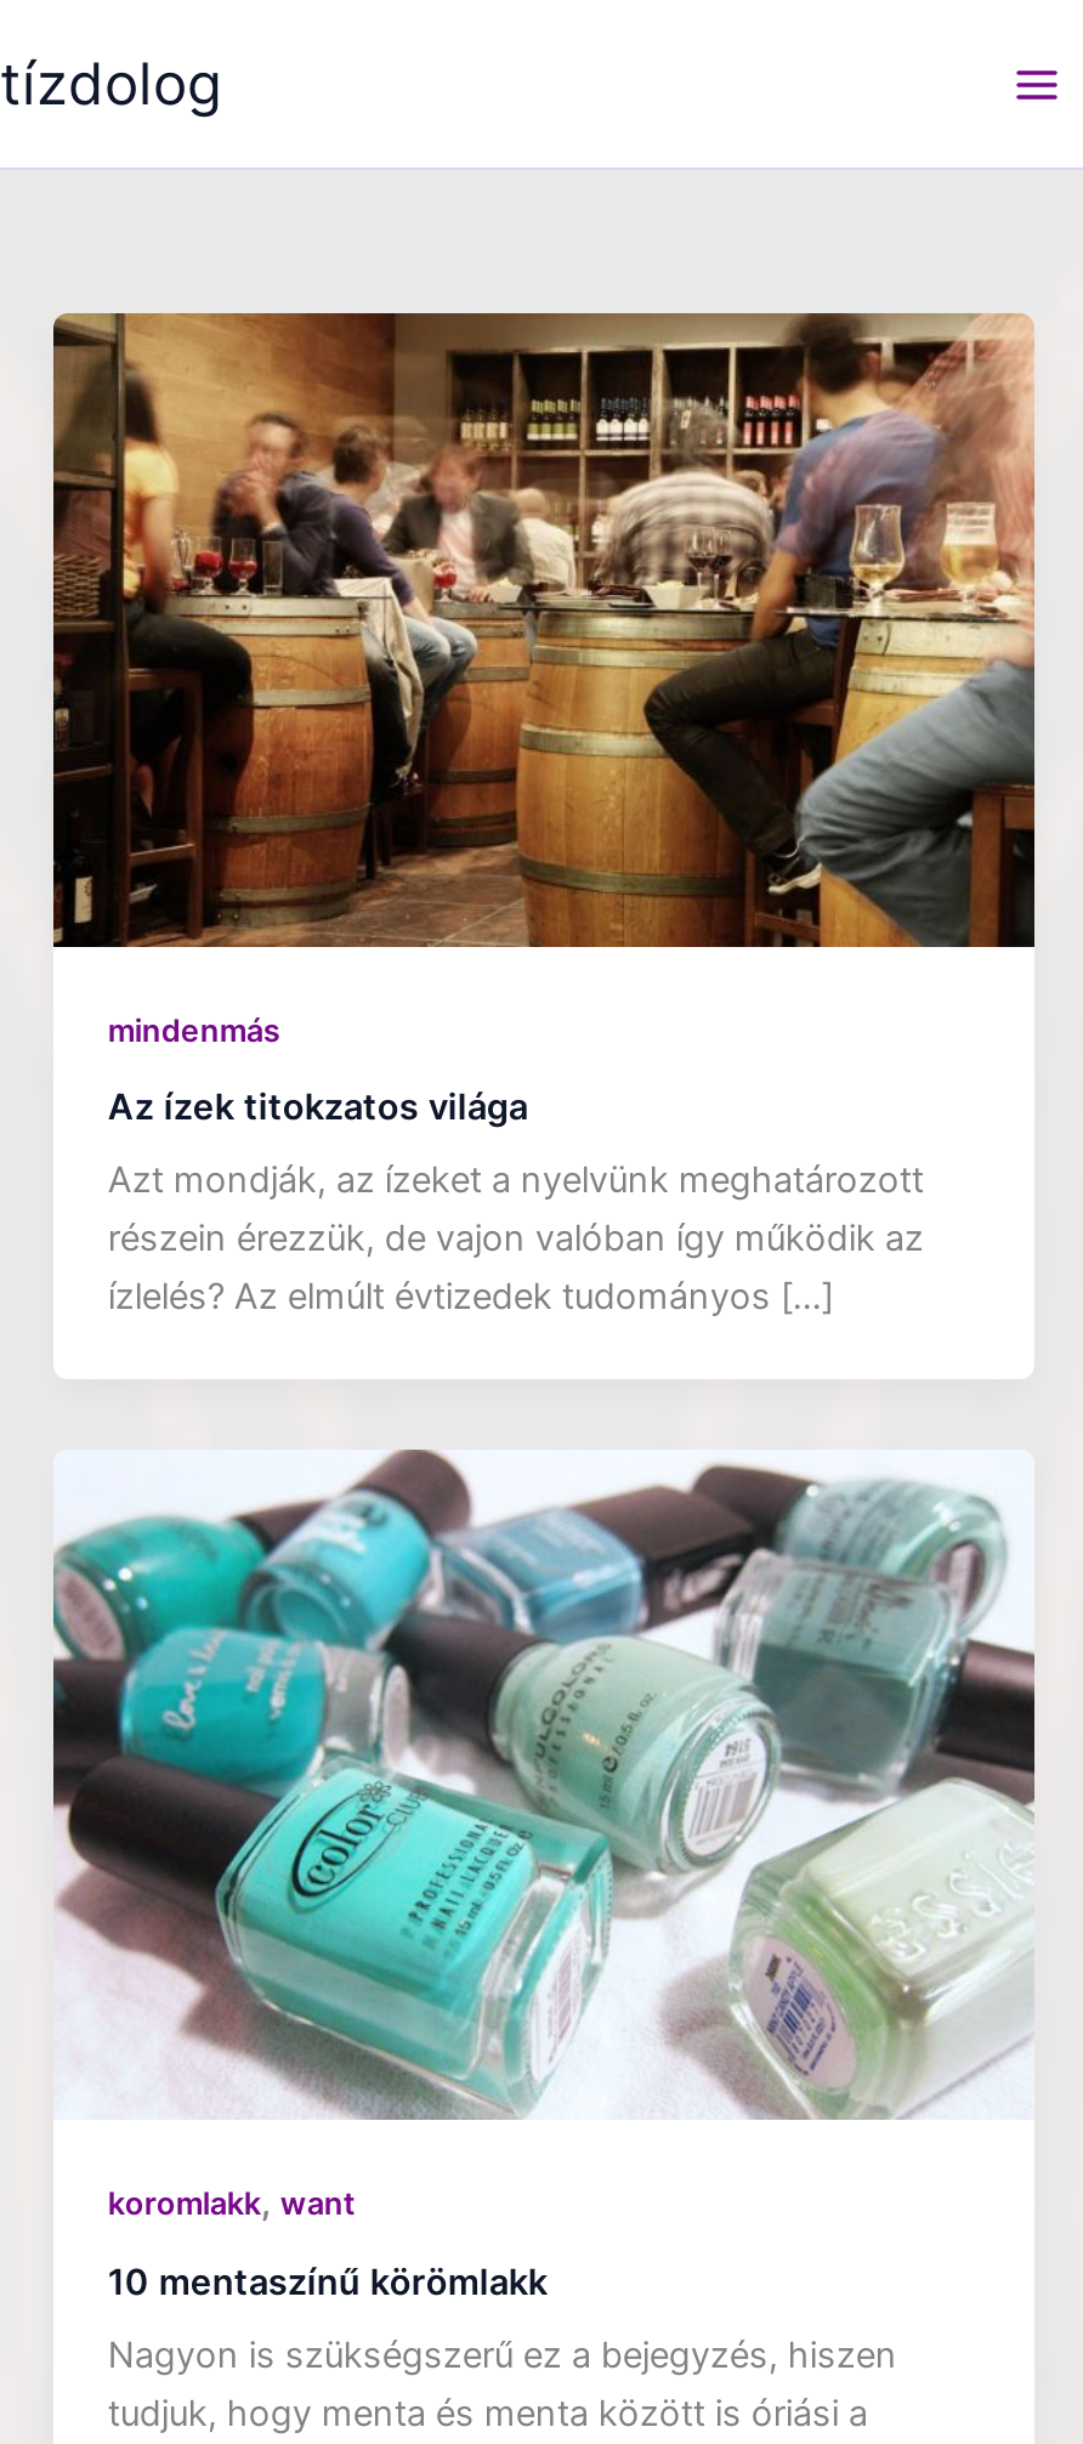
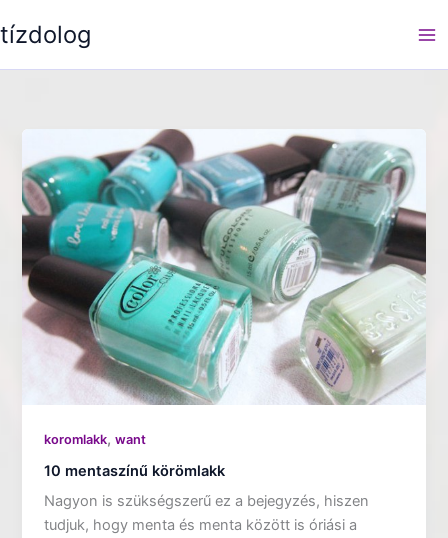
- [image]
- mindenmás
- Az ízek titokzatos világa
- Azt mondják, az ízeket a nyelvünk meghatározott
- részein érezzük, de vajon valóban így működik az
- ízlelés? Az elmúlt évtizedek tudományos […]
